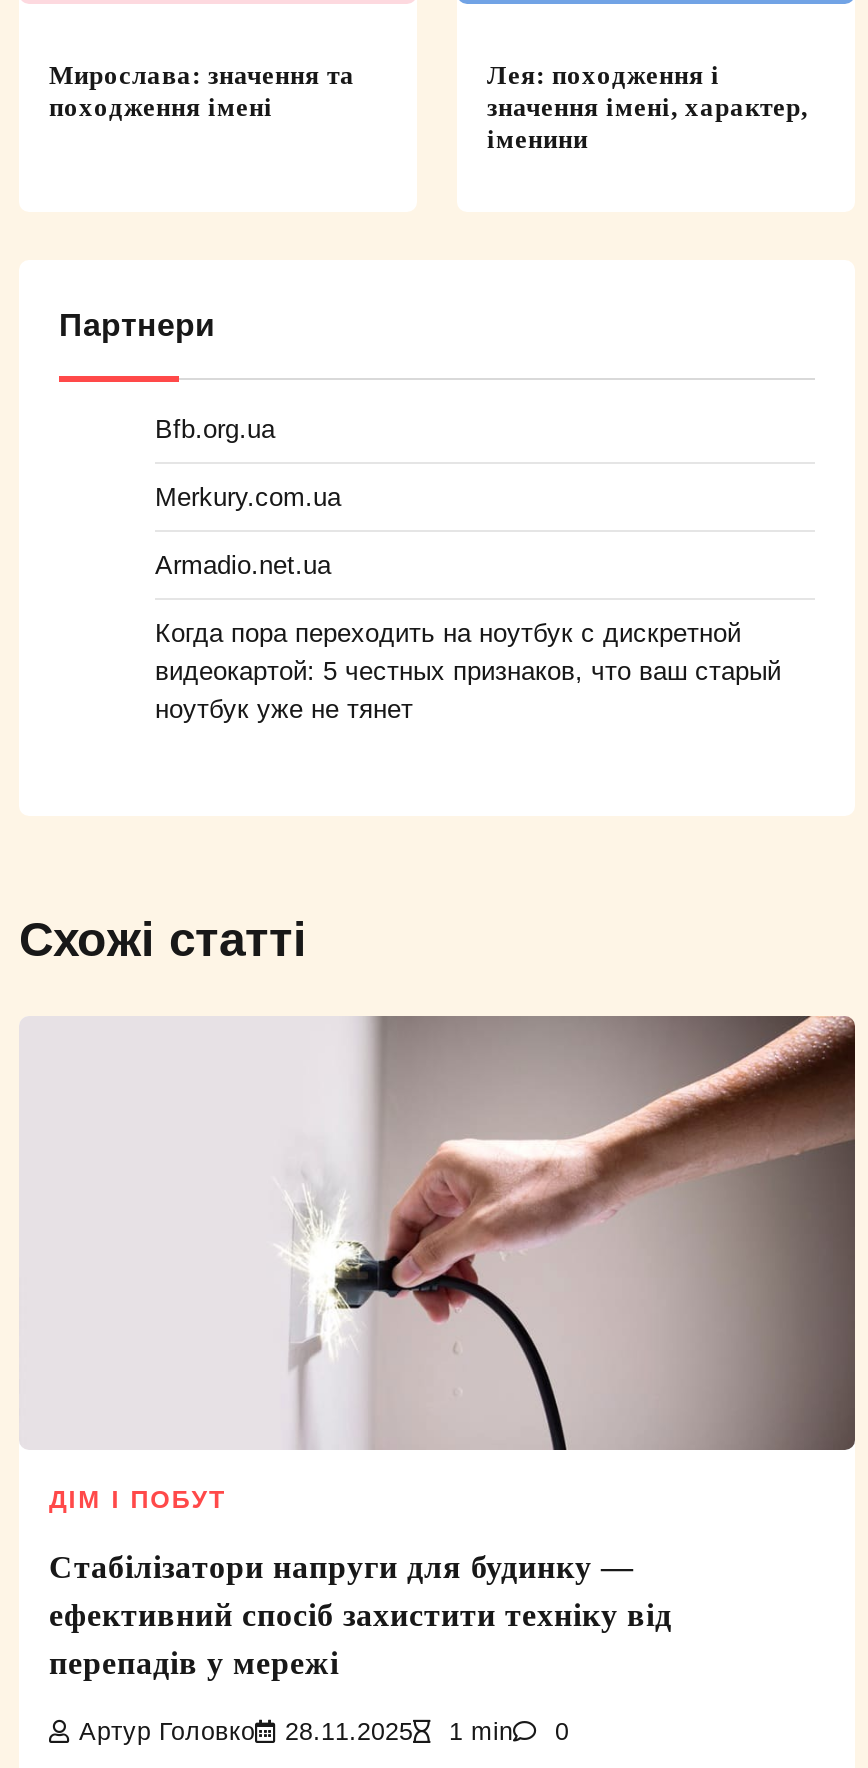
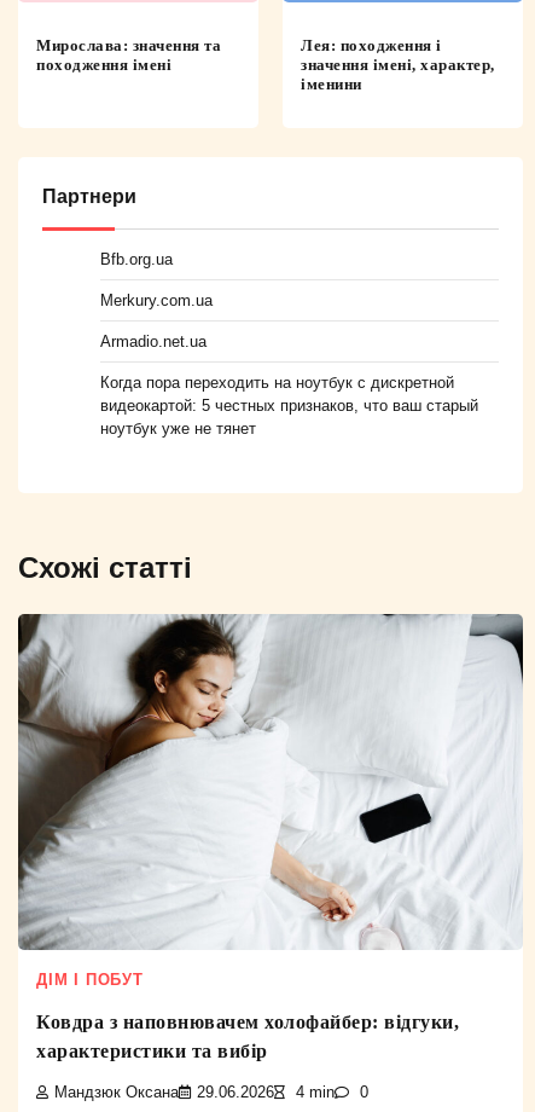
- [image]
+ [image]

moved down: ДІМ І ПОБУТ

- Стабілізатори напруги для будинку —
- ефективний спосіб захистити техніку від
- перепадів у мережі
+ Ковдра з наповнювачем холофайбер: відгуки,
+ характеристики та вибір

- Артур Головко
- 28.11.2025
- 1 min
+ Мандзюк Оксана
+ 29.06.2026
+ 4 min
